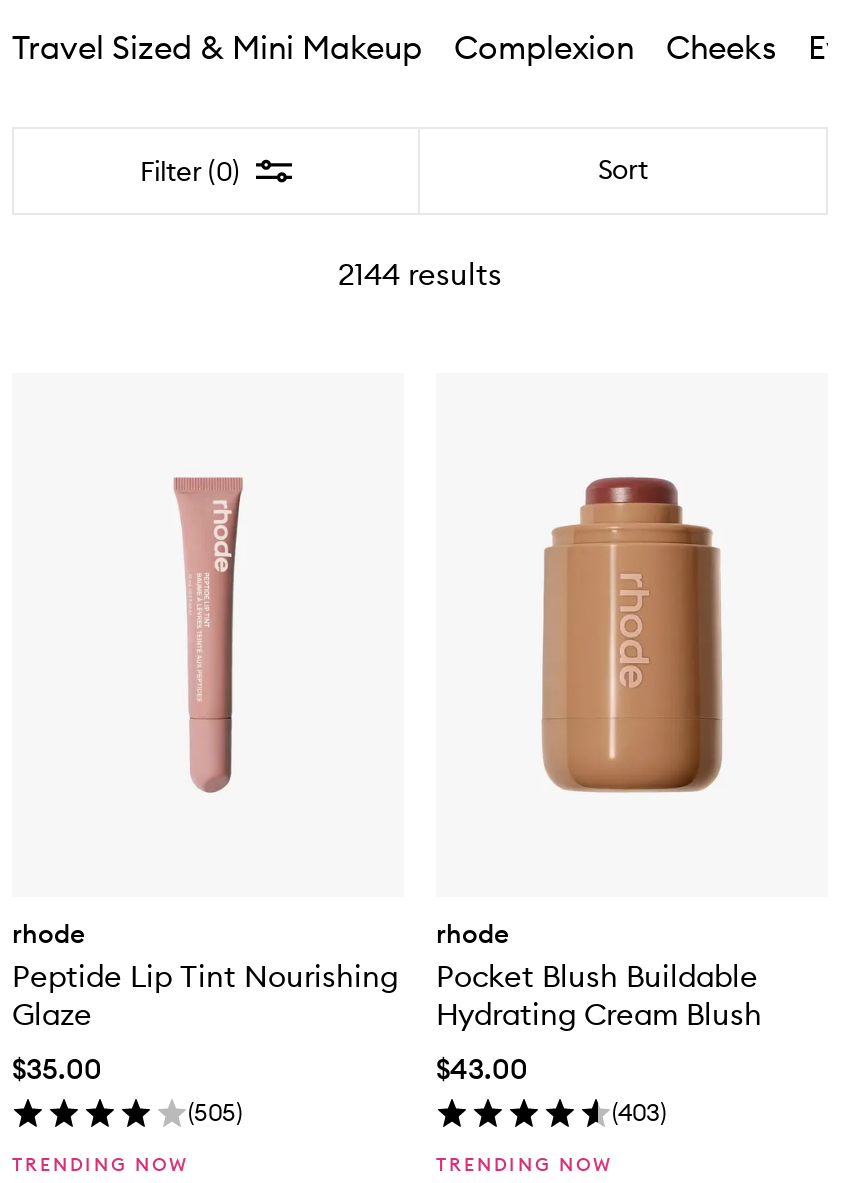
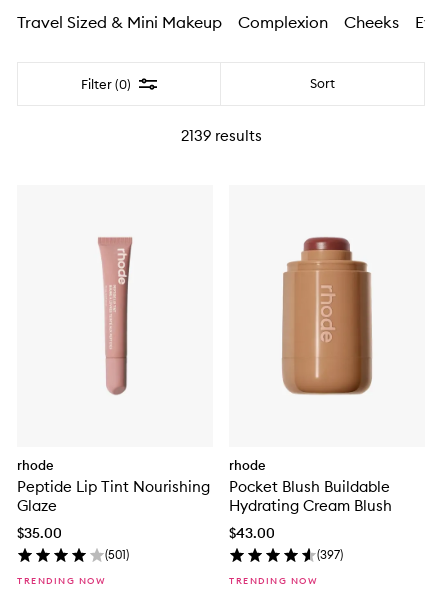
- 2144 results
+ 2139 results

- (505)
+ (501)

- (403)
+ (397)
